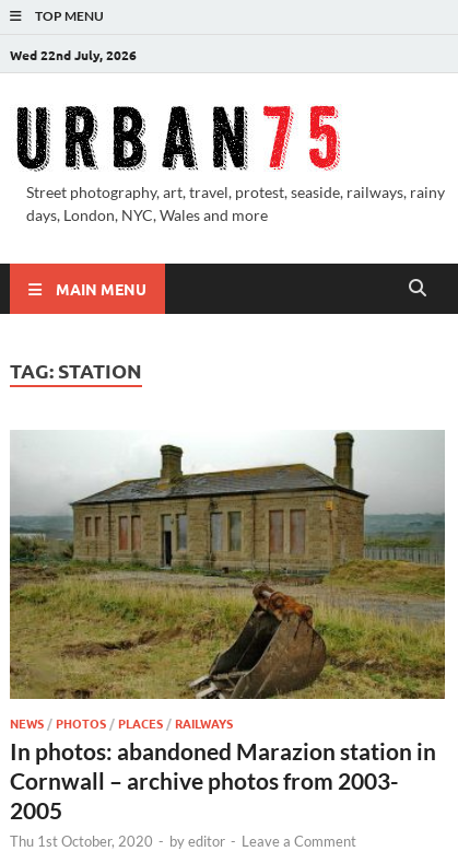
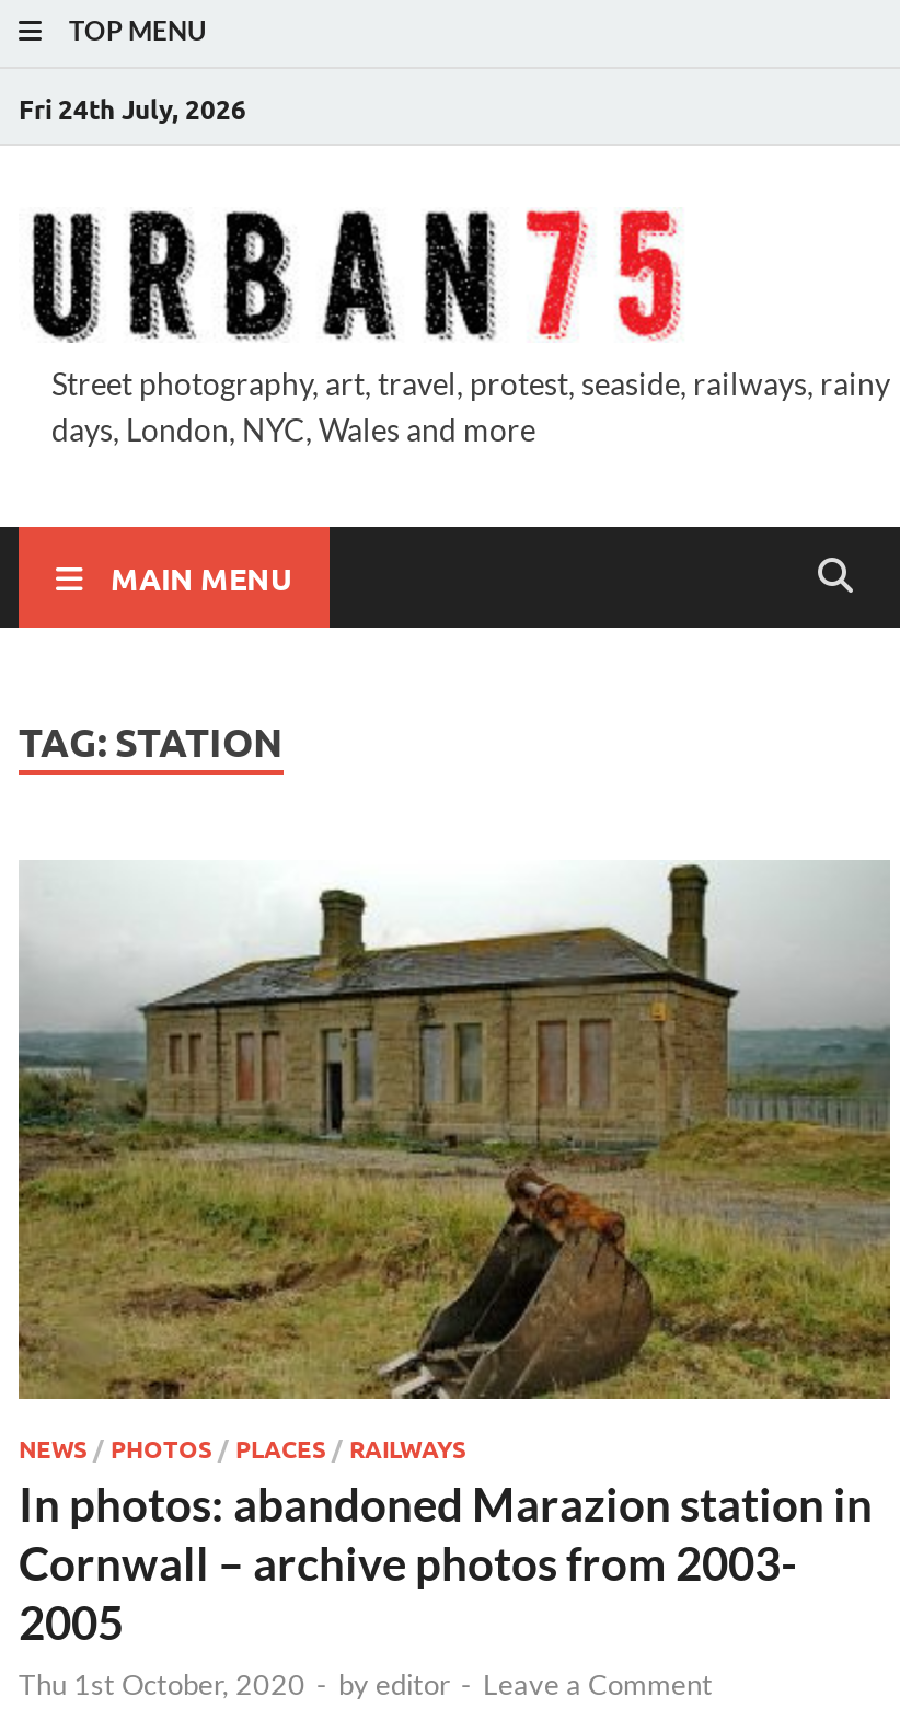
- Wed 22nd July, 2026
+ Fri 24th July, 2026
